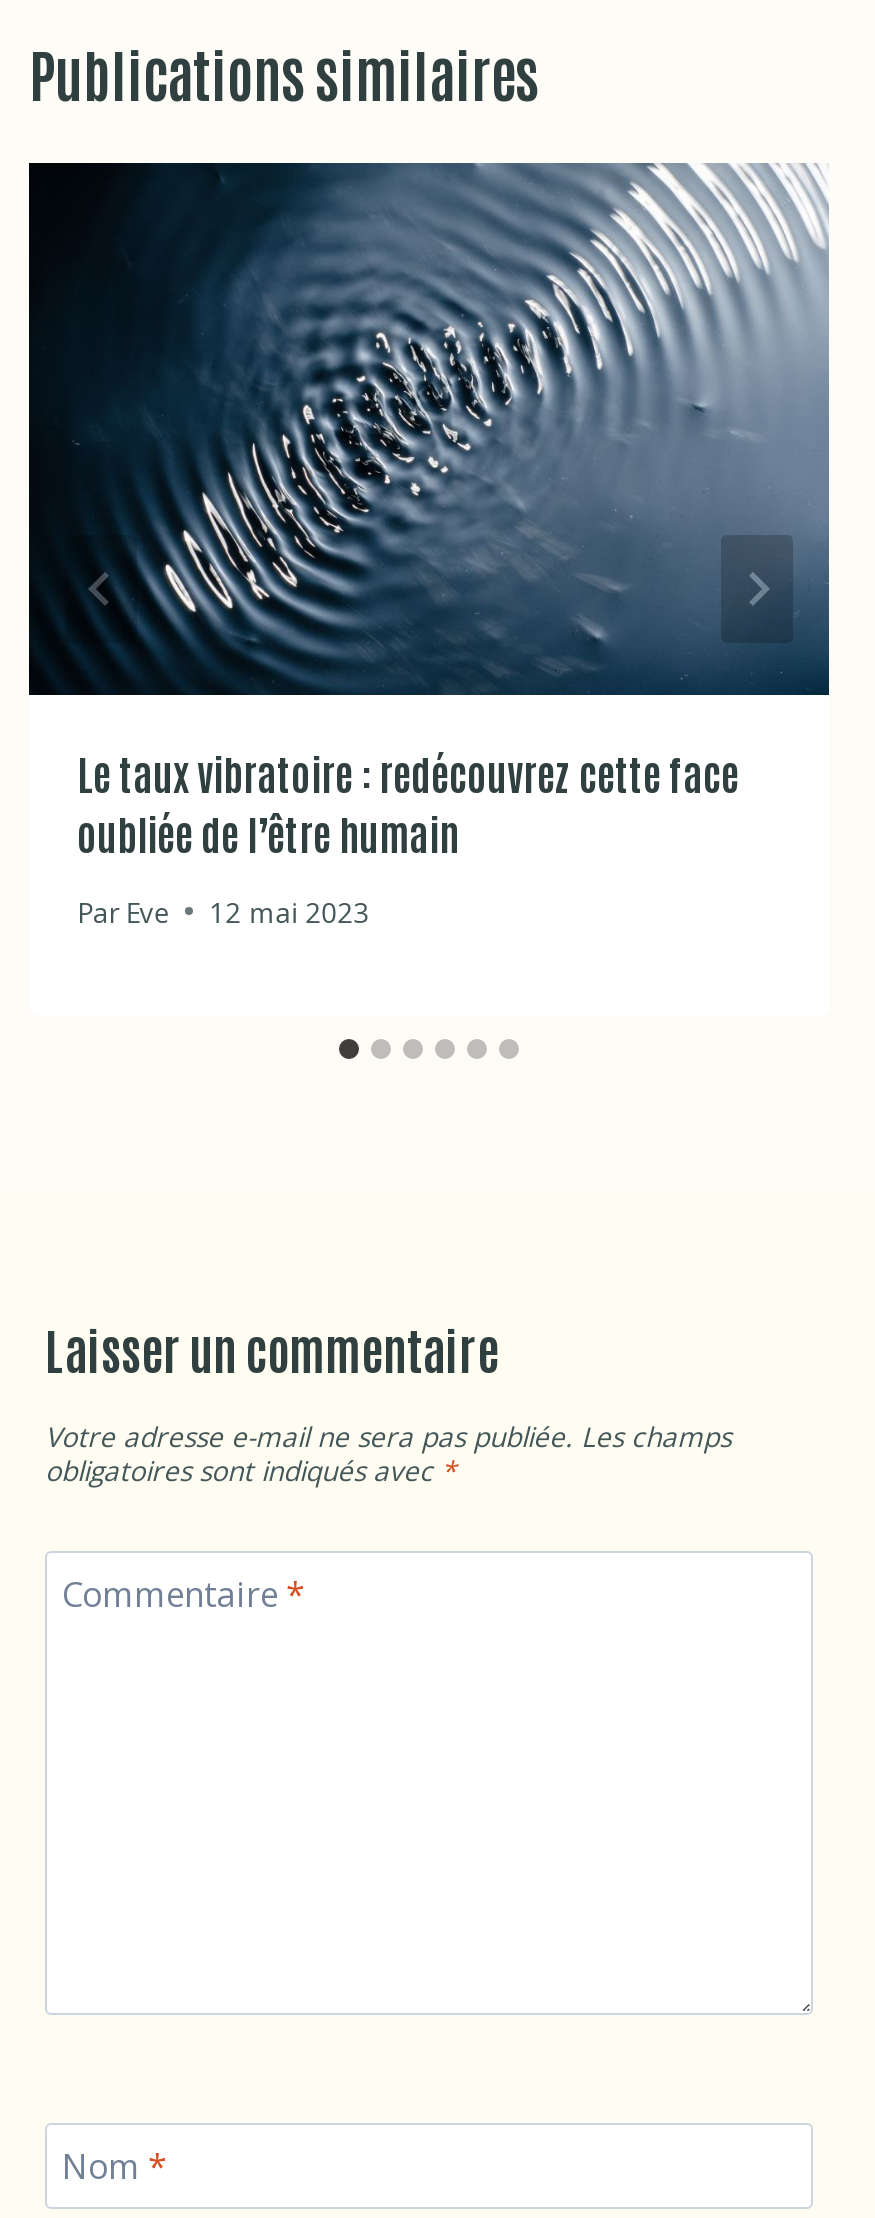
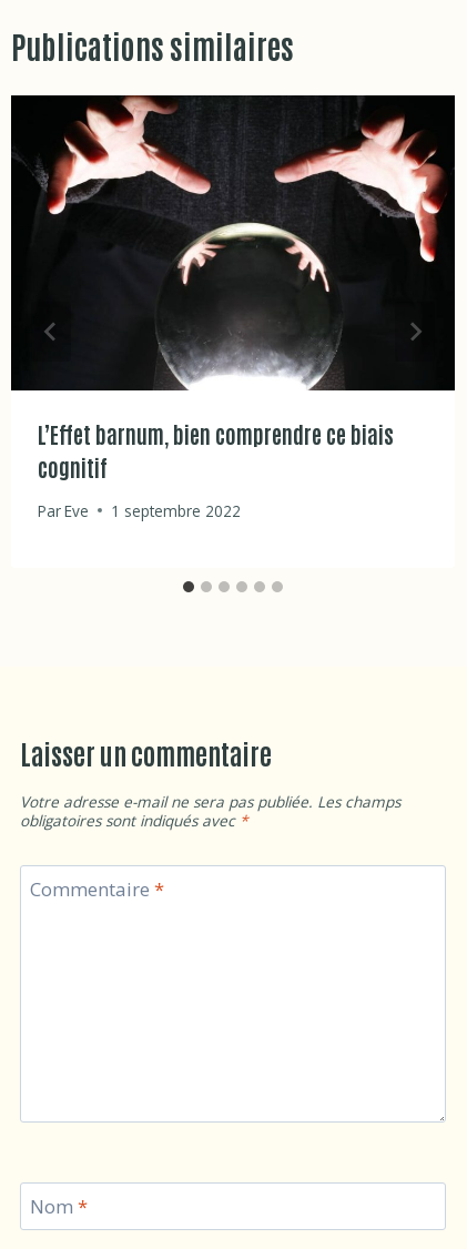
- [image]
- Le taux vibratoire : redécouvrez cette face
- oubliée de l’être humain
+ [image]
+ L’Effet barnum, bien comprendre ce biais
+ cognitif

- Par Eve 12 mai 2023
+ Par Eve 1 septembre 2022
